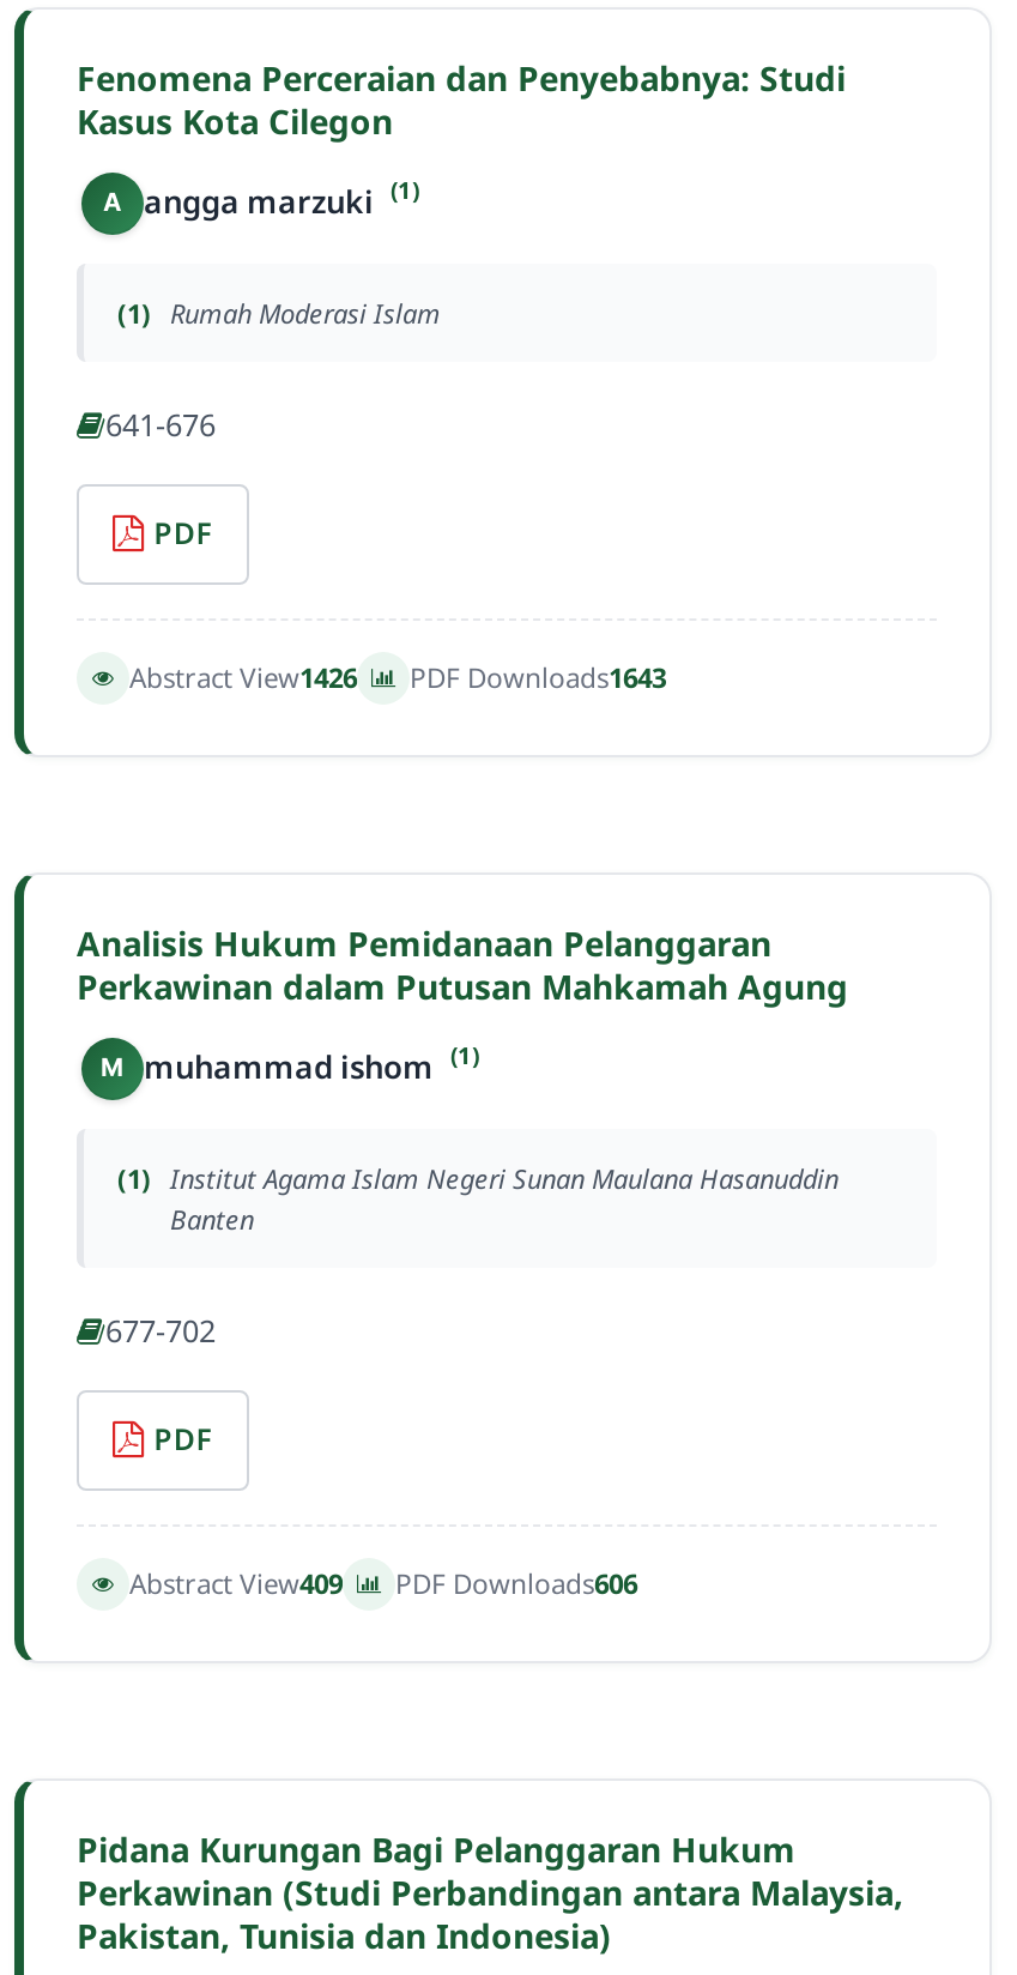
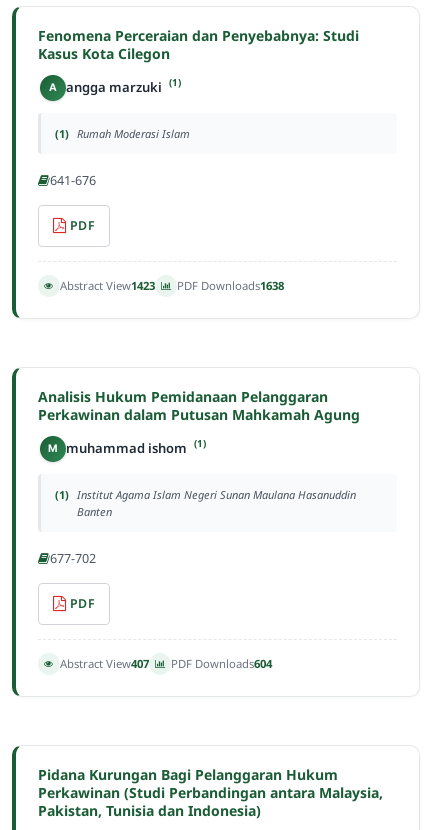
- Abstract View1426
+ Abstract View1423

- PDF Downloads1643
+ PDF Downloads1638

- Abstract View409
+ Abstract View407

- PDF Downloads606
+ PDF Downloads604
